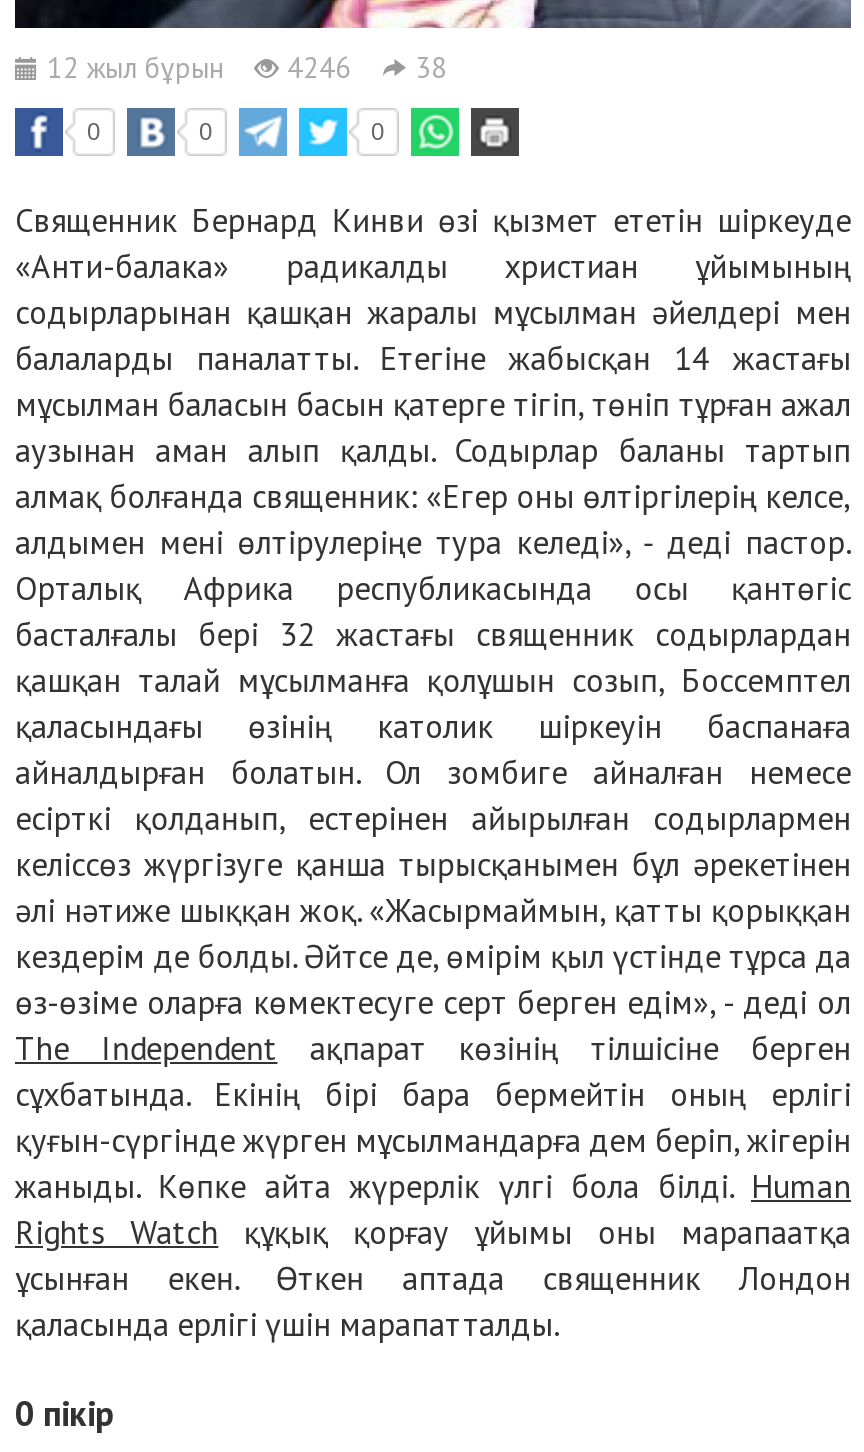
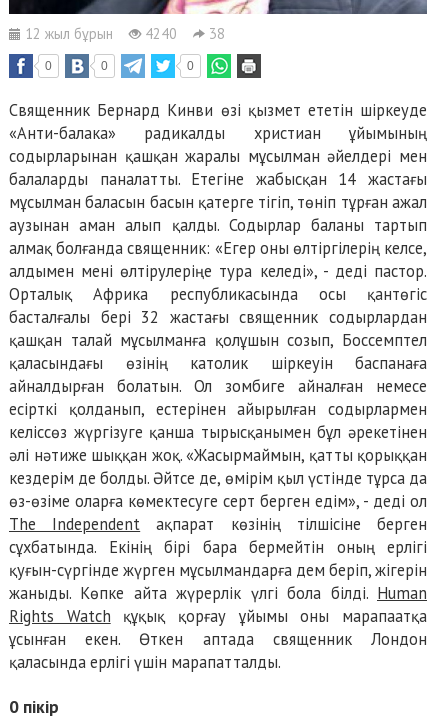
- 12 жыл бұрын 4246 38
+ 12 жыл бұрын 4240 38
